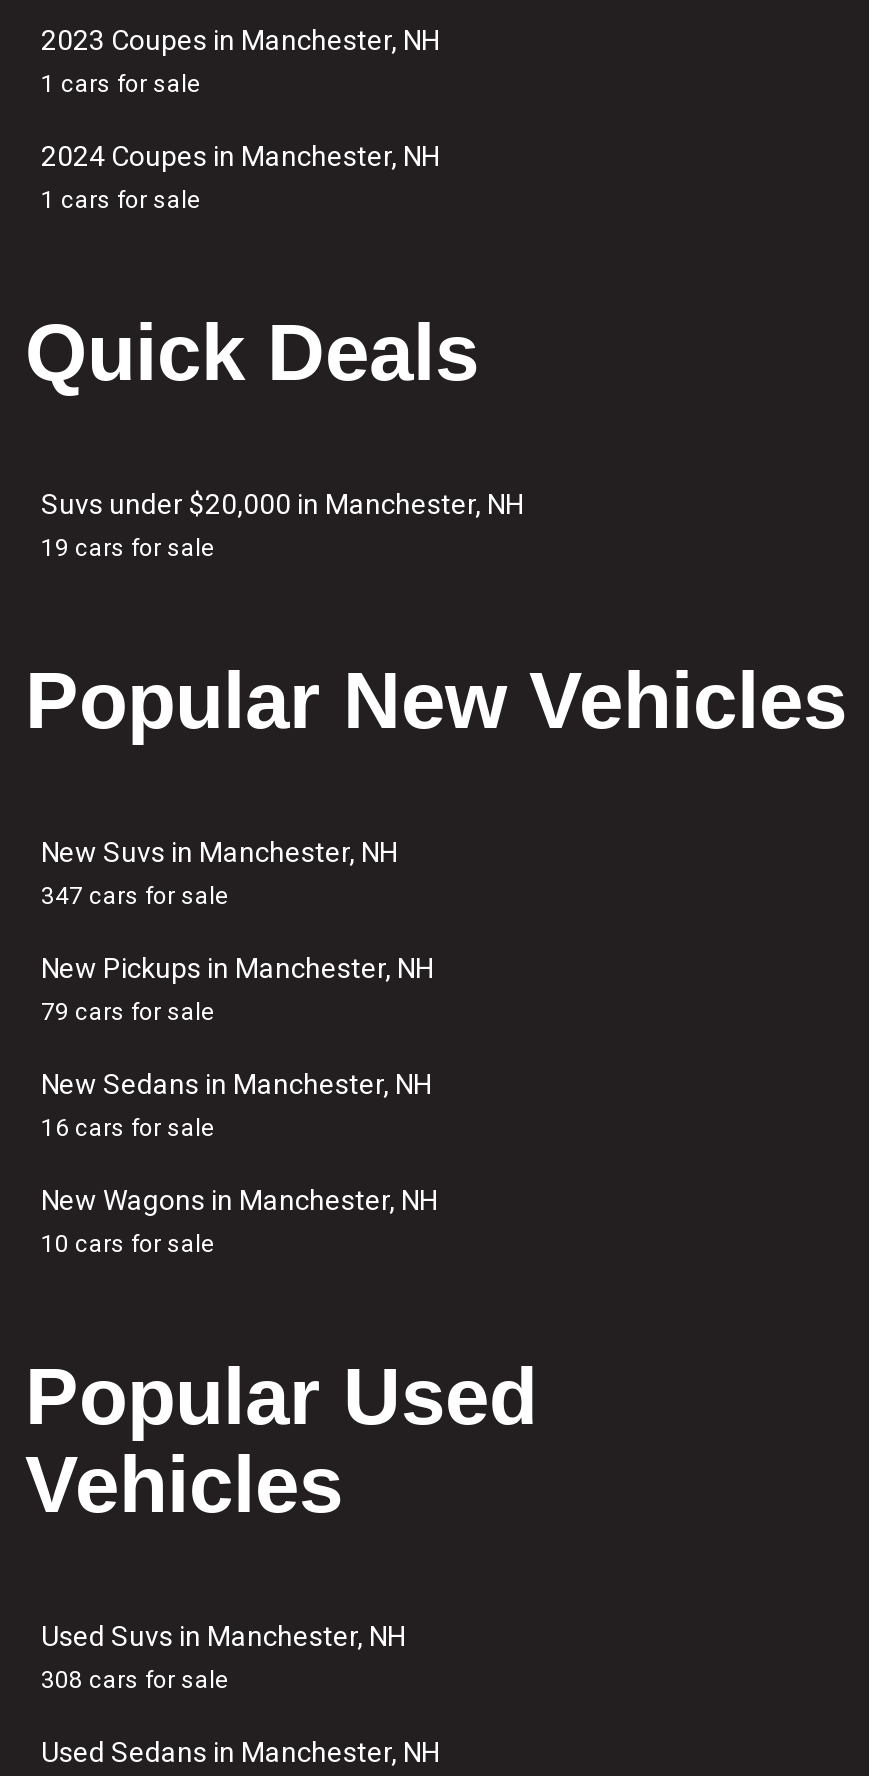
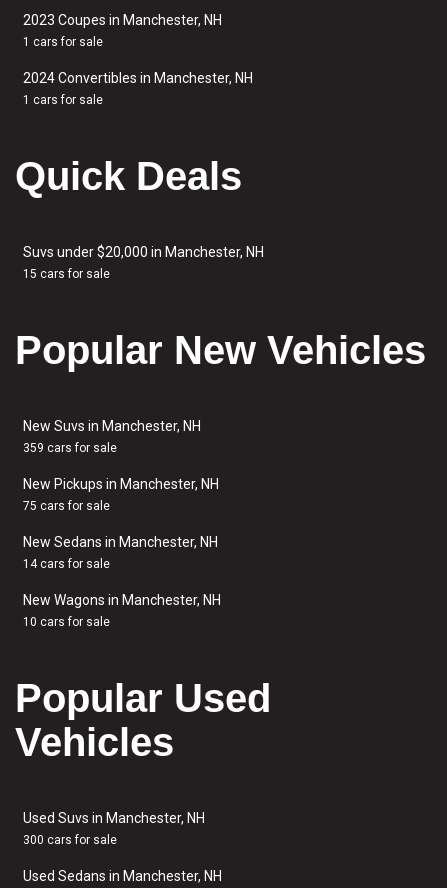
- 2024 Coupes in Manchester, NH
+ 2024 Convertibles in Manchester, NH

- 19 cars for sale
+ 15 cars for sale

- 347 cars for sale
+ 359 cars for sale

- 79 cars for sale
+ 75 cars for sale

- 16 cars for sale
+ 14 cars for sale

- 308 cars for sale
+ 300 cars for sale
